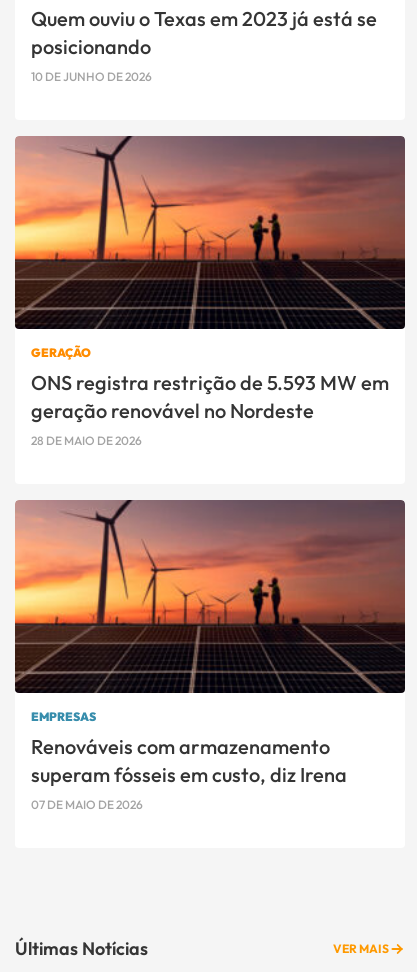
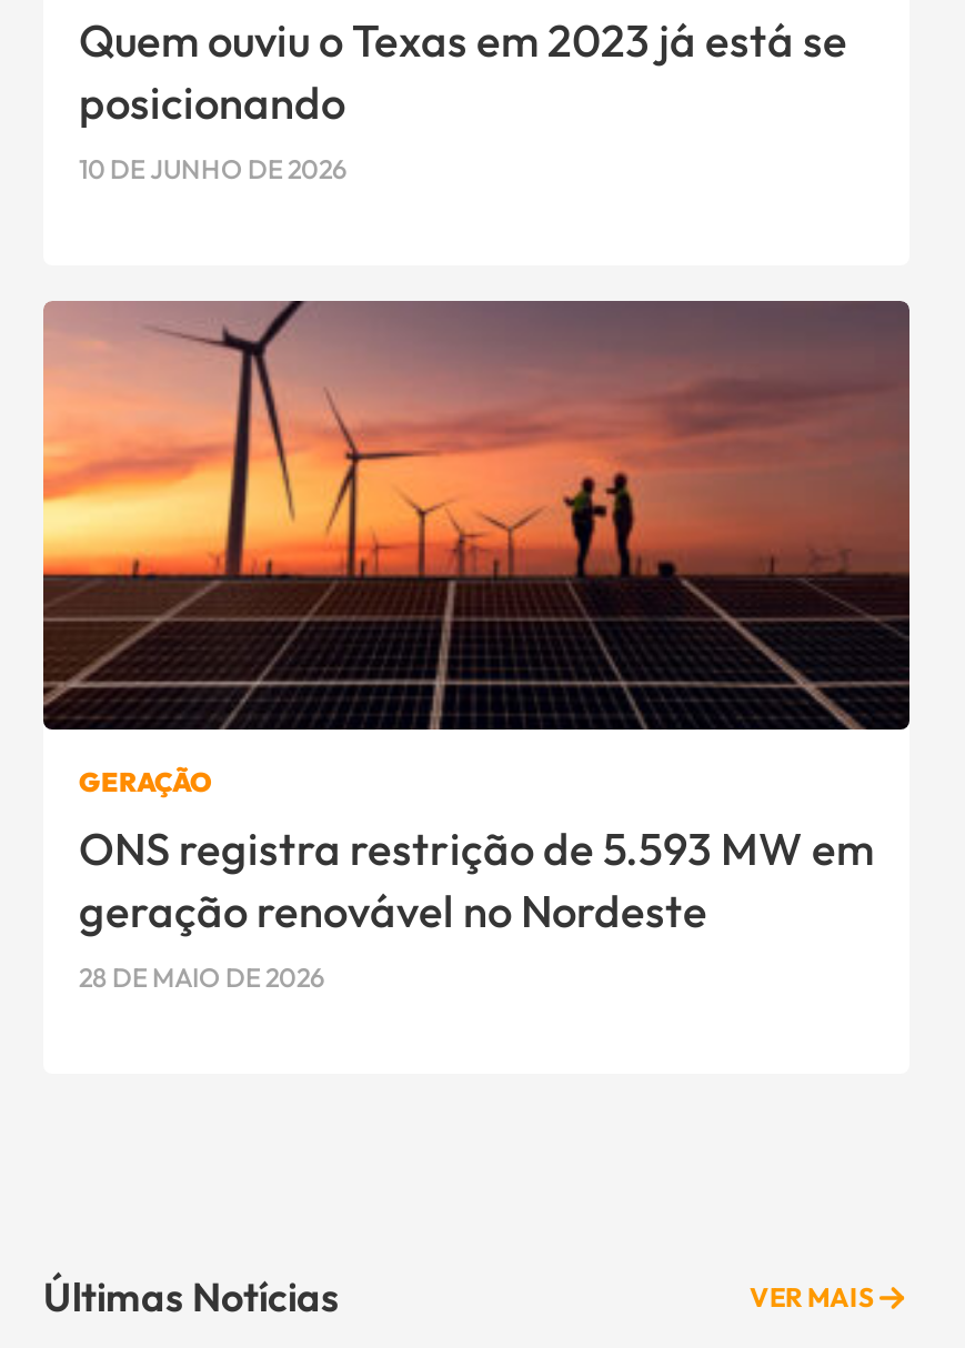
- EMPRESAS
- Renováveis com armazenamento
- superam fósseis em custo, diz Irena
- 07 DE MAIO DE 2026
